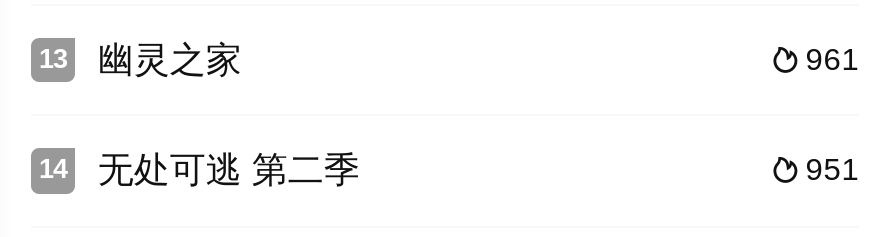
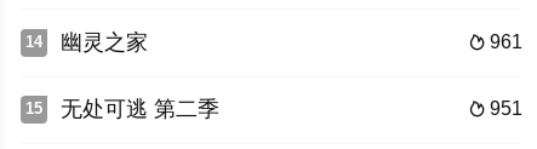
- 13 幽灵之家
+ 14 幽灵之家

- 14 无处可逃 第二季
+ 15 无处可逃 第二季
